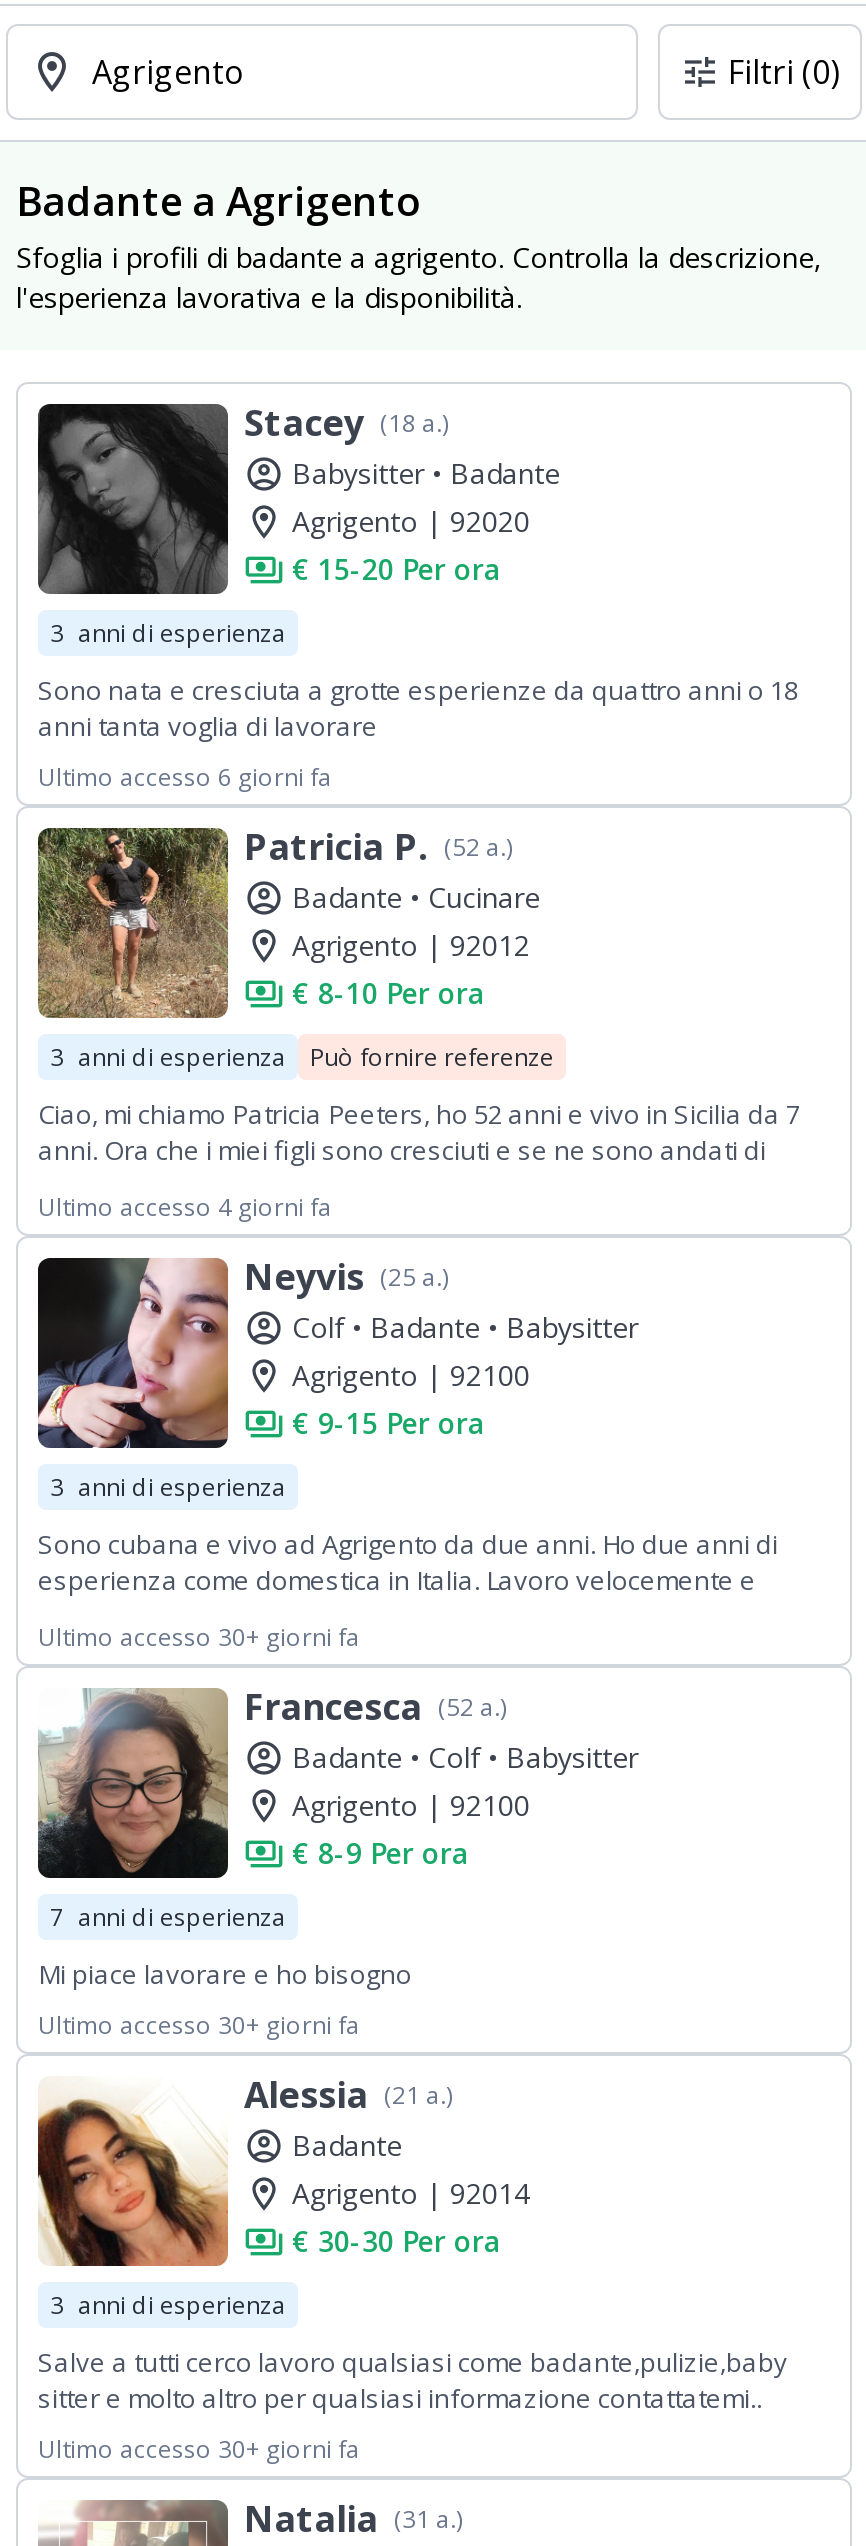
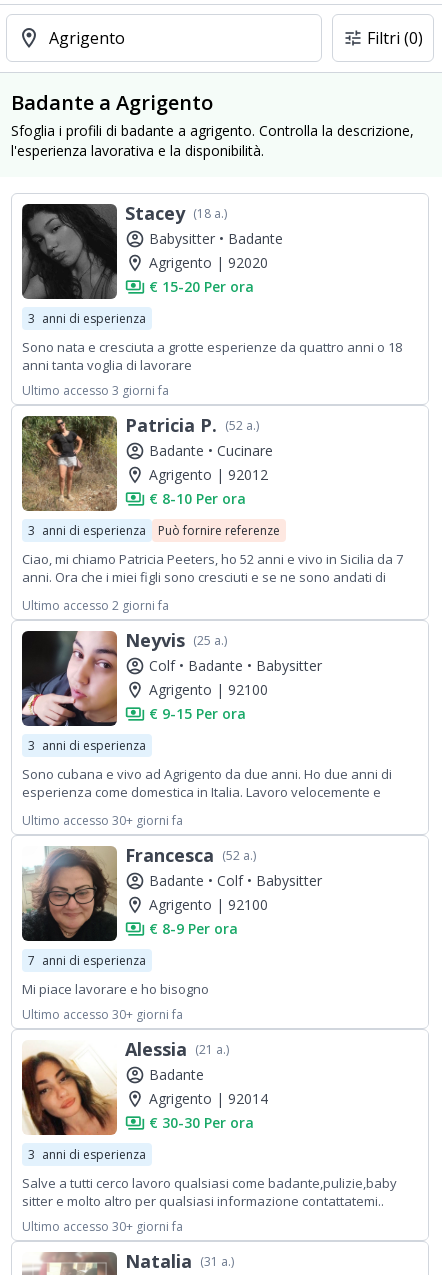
- Ultimo accesso 6 giorni fa
+ Ultimo accesso 3 giorni fa

- Ultimo accesso 4 giorni fa
+ Ultimo accesso 2 giorni fa
